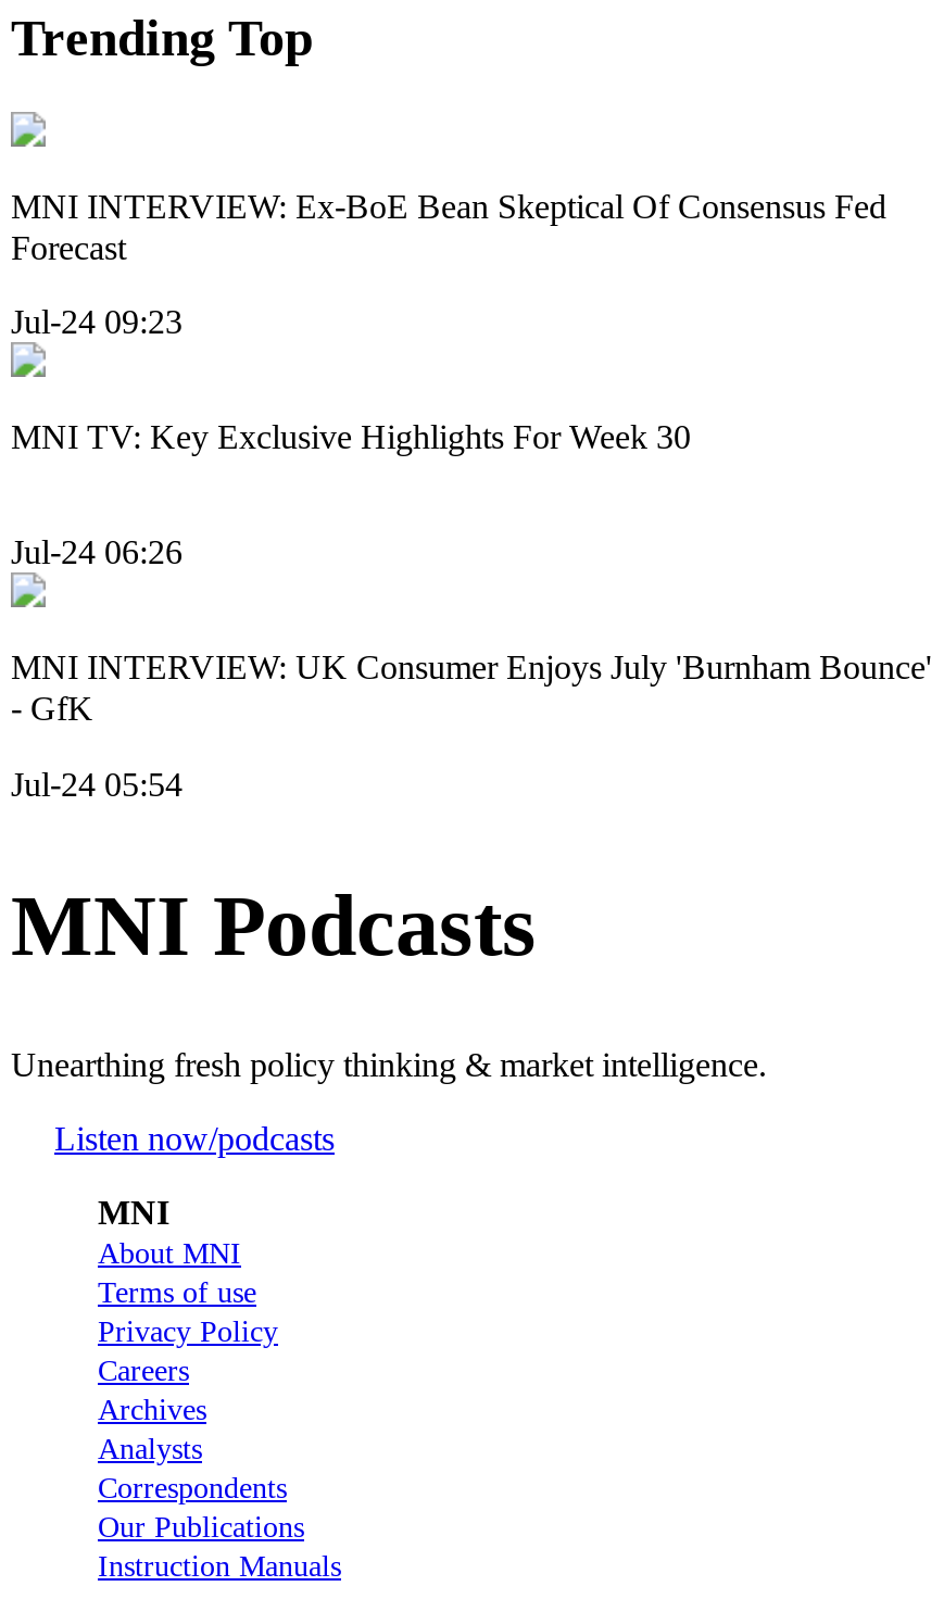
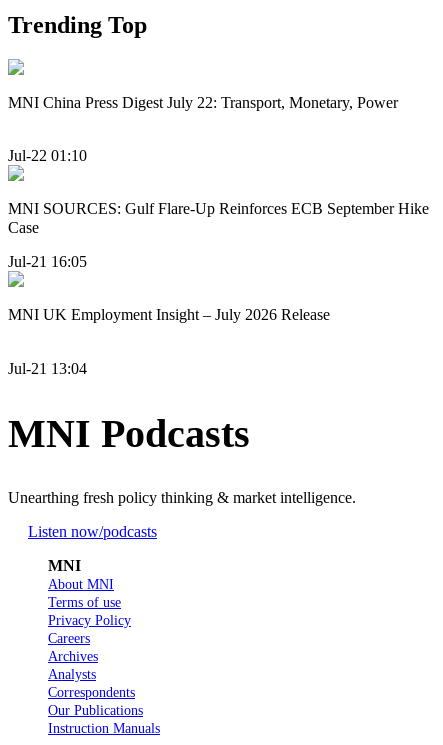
- MNI INTERVIEW: Ex-BoE Bean Skeptical Of Consensus Fed
- Forecast
+ MNI China Press Digest July 22: Transport, Monetary, Power

- Jul-24 09:23
+ Jul-22 01:10

- MNI TV: Key Exclusive Highlights For Week 30
+ MNI SOURCES: Gulf Flare-Up Reinforces ECB September Hike
+ Case

- Jul-24 06:26
+ Jul-21 16:05

- MNI INTERVIEW: UK Consumer Enjoys July 'Burnham Bounce'
- - GfK
+ MNI UK Employment Insight – July 2026 Release

- Jul-24 05:54
+ Jul-21 13:04
